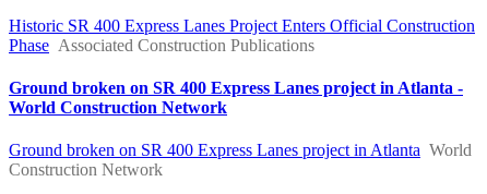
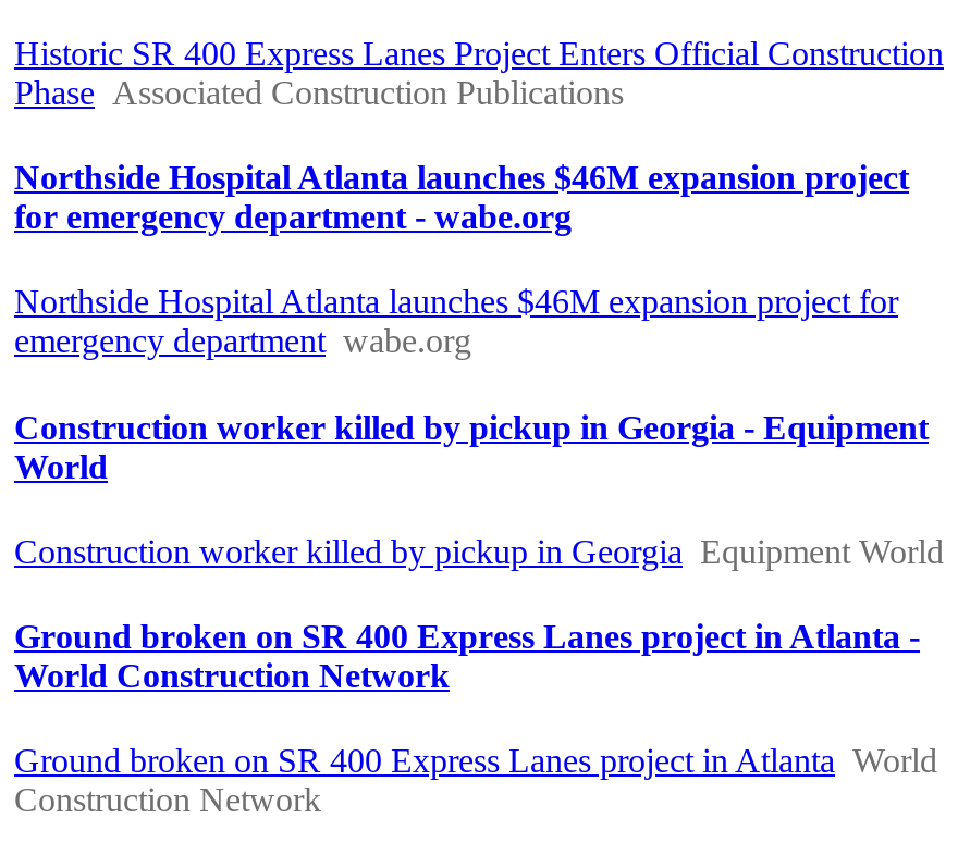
+ Northside Hospital Atlanta launches $46M expansion project
+ for emergency department - wabe.org
+ Northside Hospital Atlanta launches $46M expansion project for
+ emergency department wabe.org
+ Construction worker killed by pickup in Georgia - Equipment
+ World
+ Construction worker killed by pickup in Georgia Equipment World
